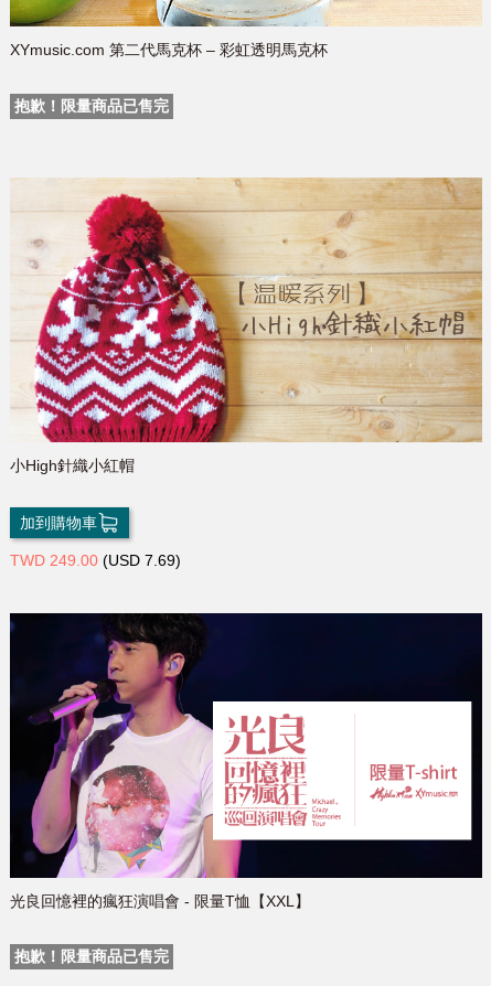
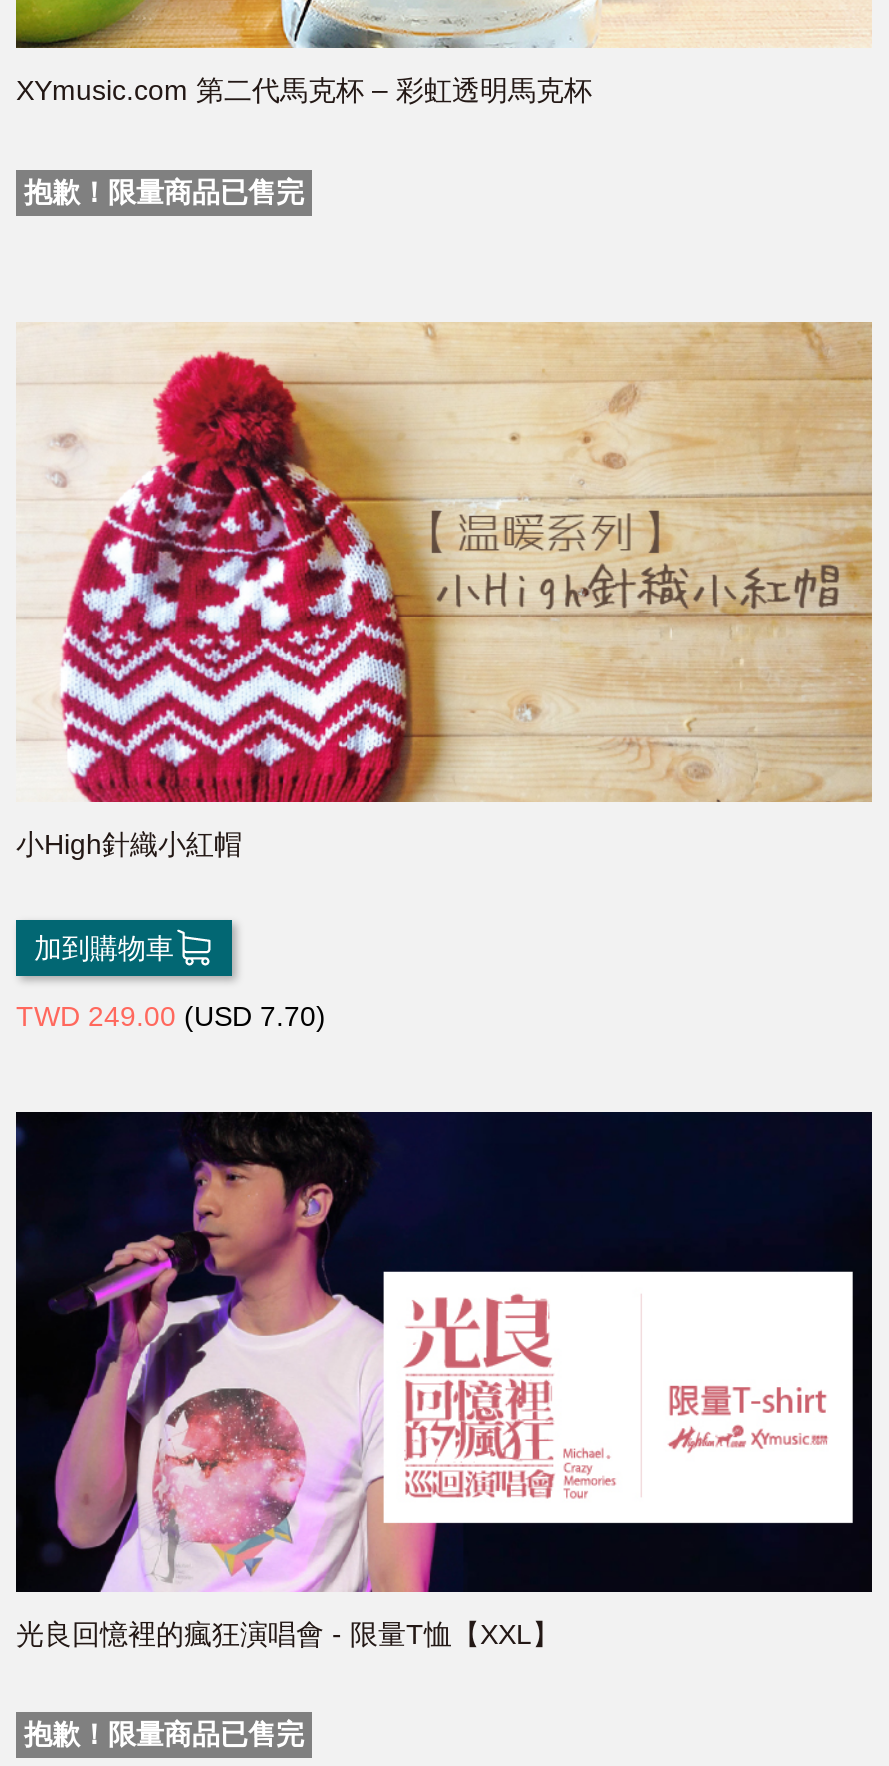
- TWD 249.00 (USD 7.69)
+ TWD 249.00 (USD 7.70)
